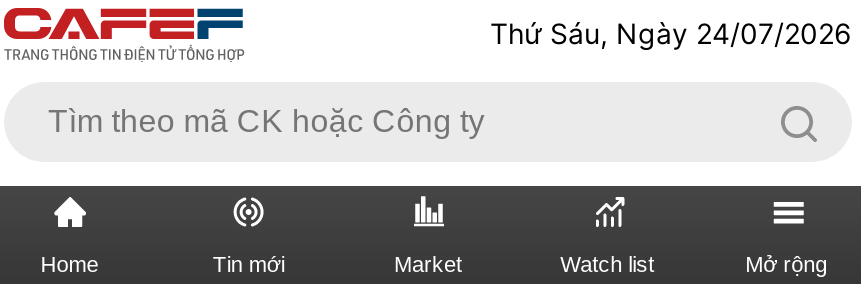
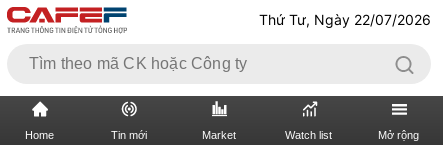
- Thứ Sáu, Ngày 24/07/2026
+ Thứ Tư, Ngày 22/07/2026
